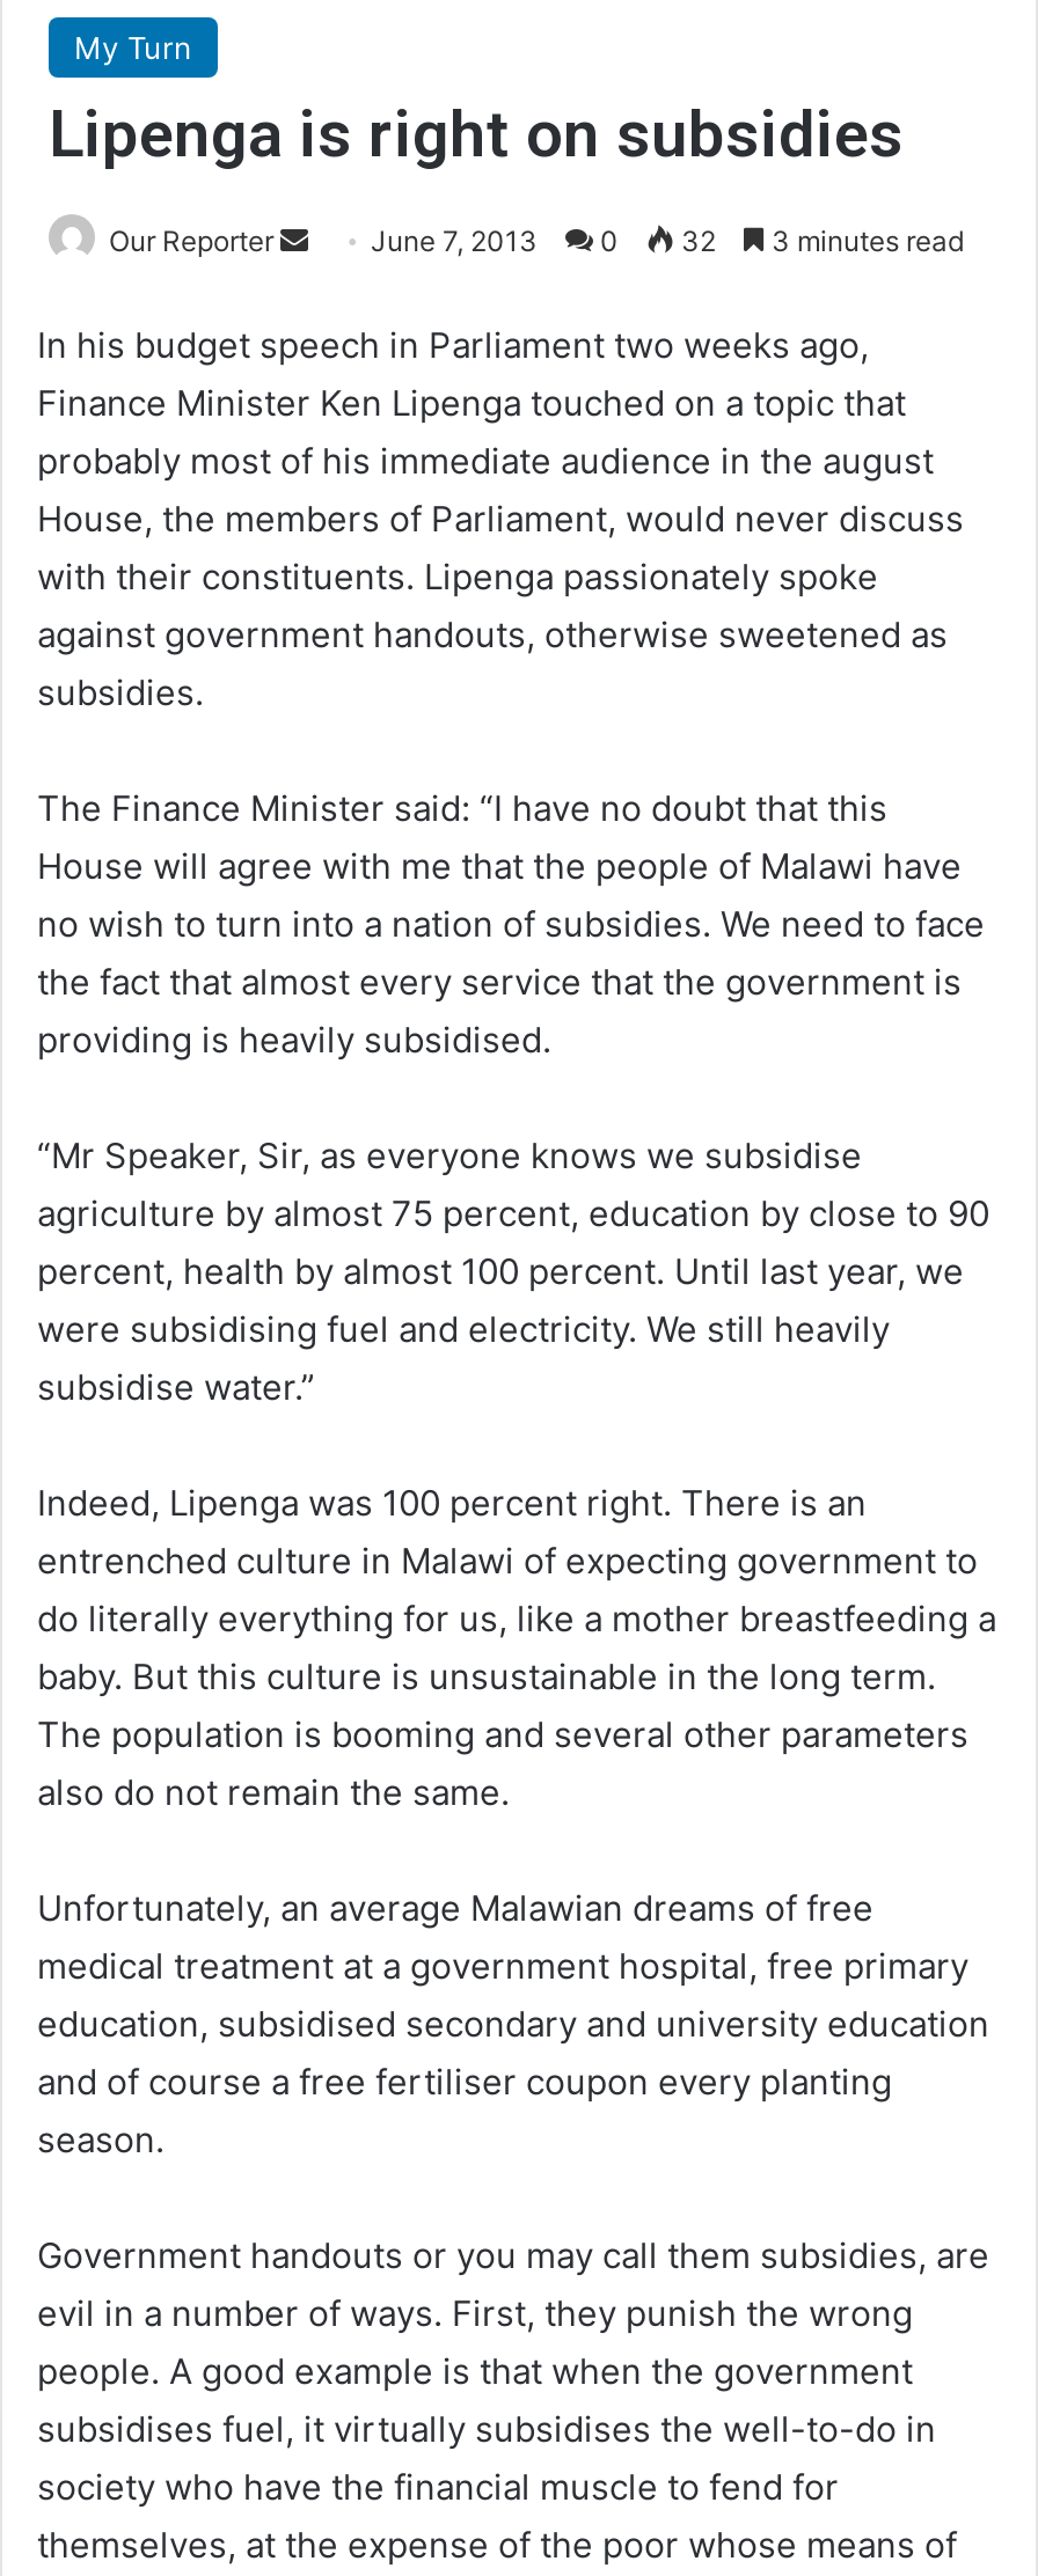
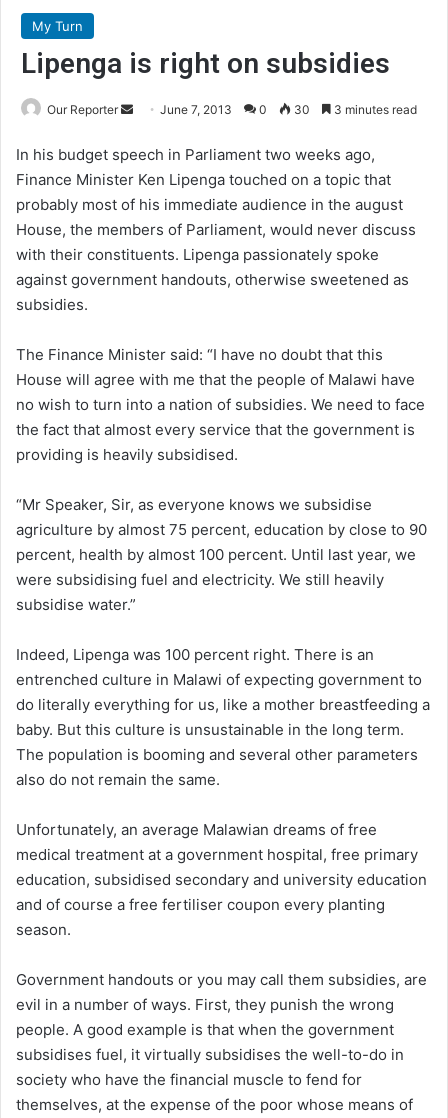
- 32
+ 30
